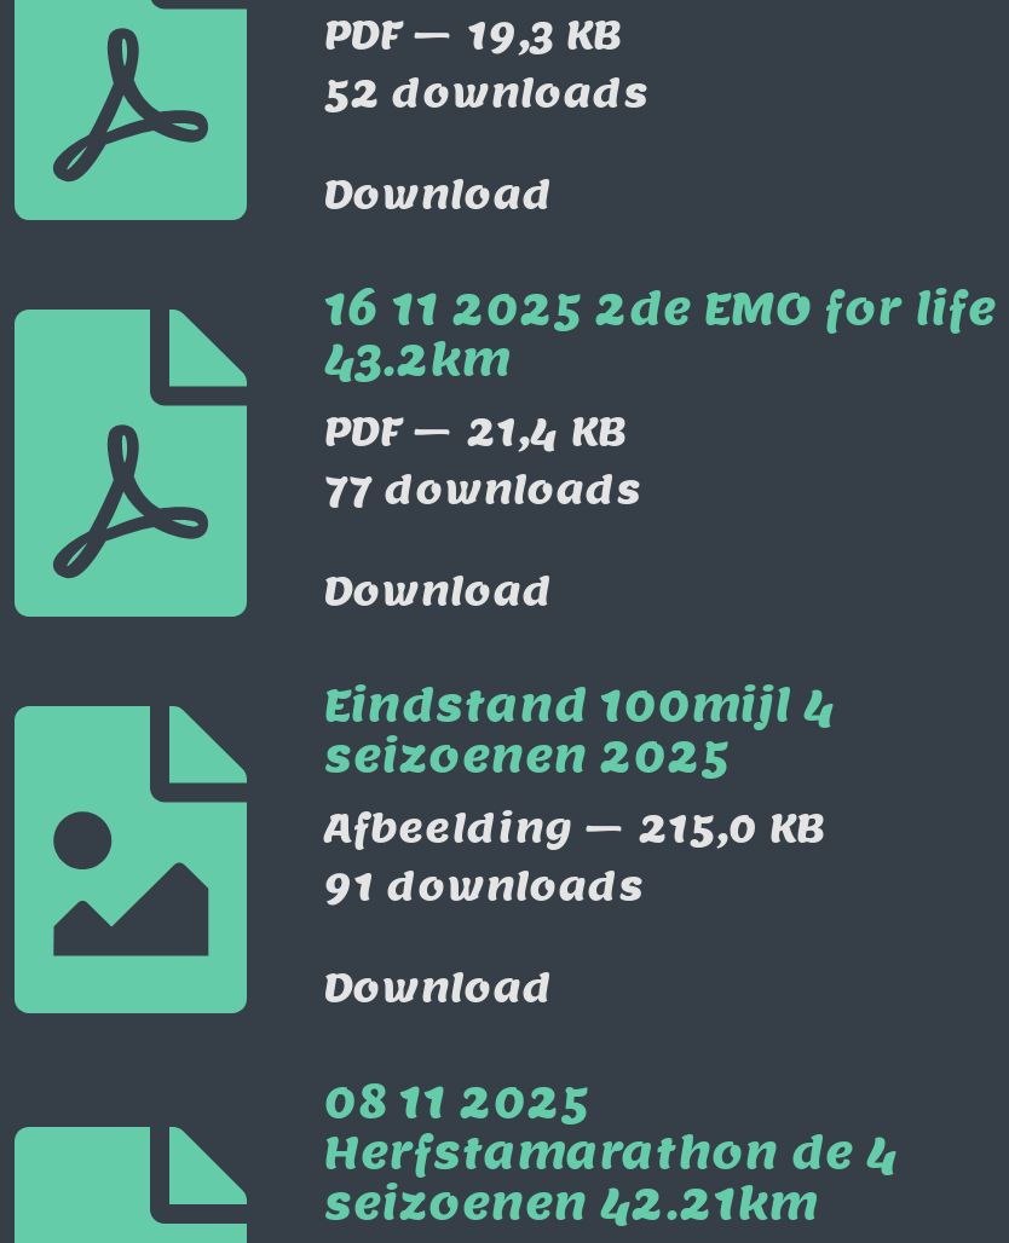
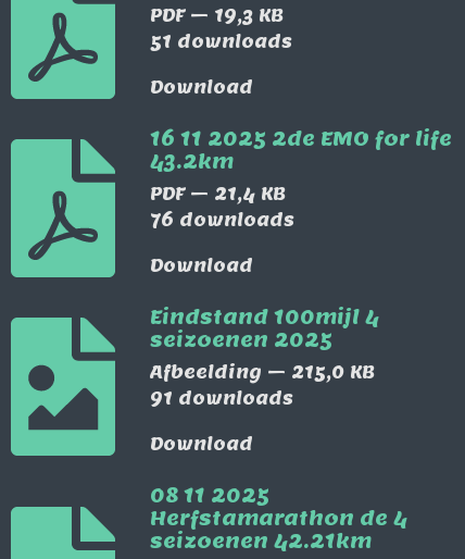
- 52 downloads
+ 51 downloads

- 77 downloads
+ 76 downloads
